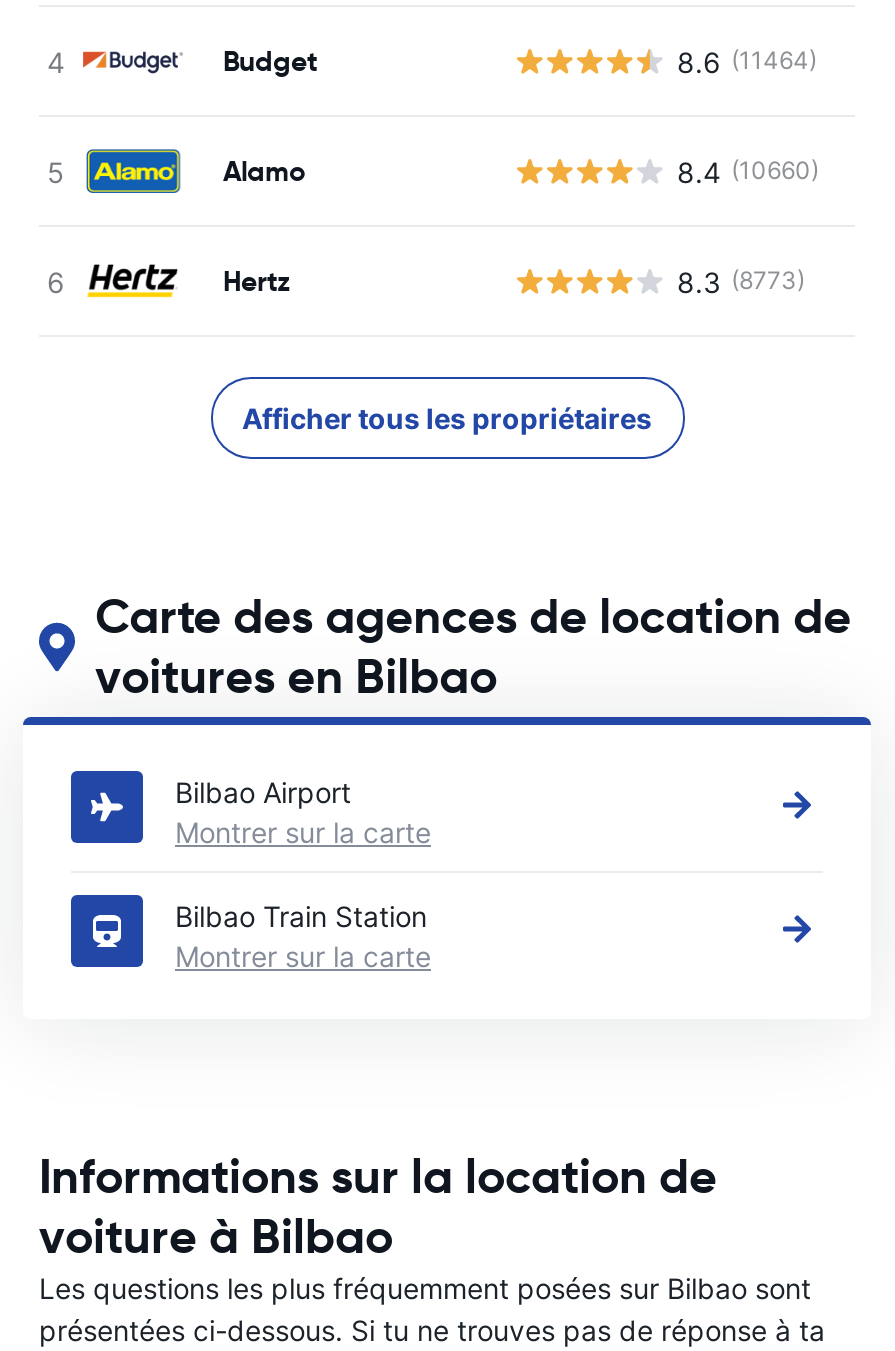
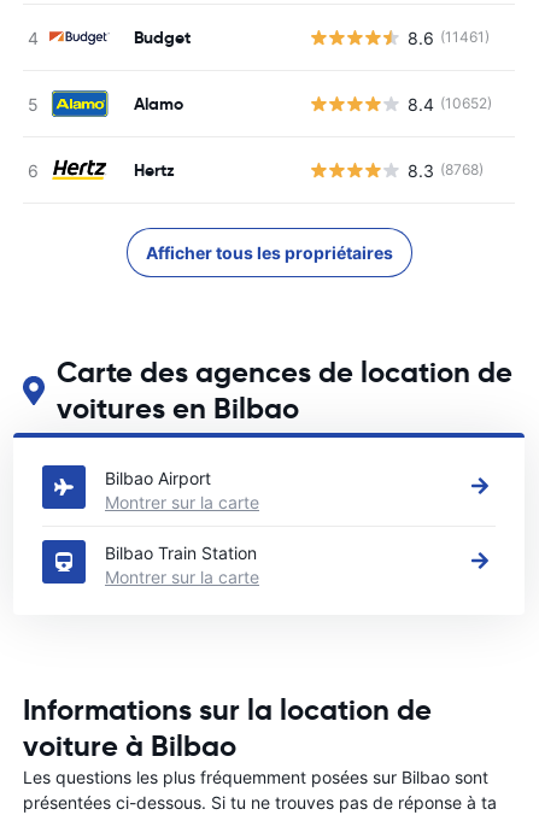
- 8.6 (11464)
+ 8.6 (11461)

- 8.4 (10660)
+ 8.4 (10652)

- 8.3 (8773)
+ 8.3 (8768)
